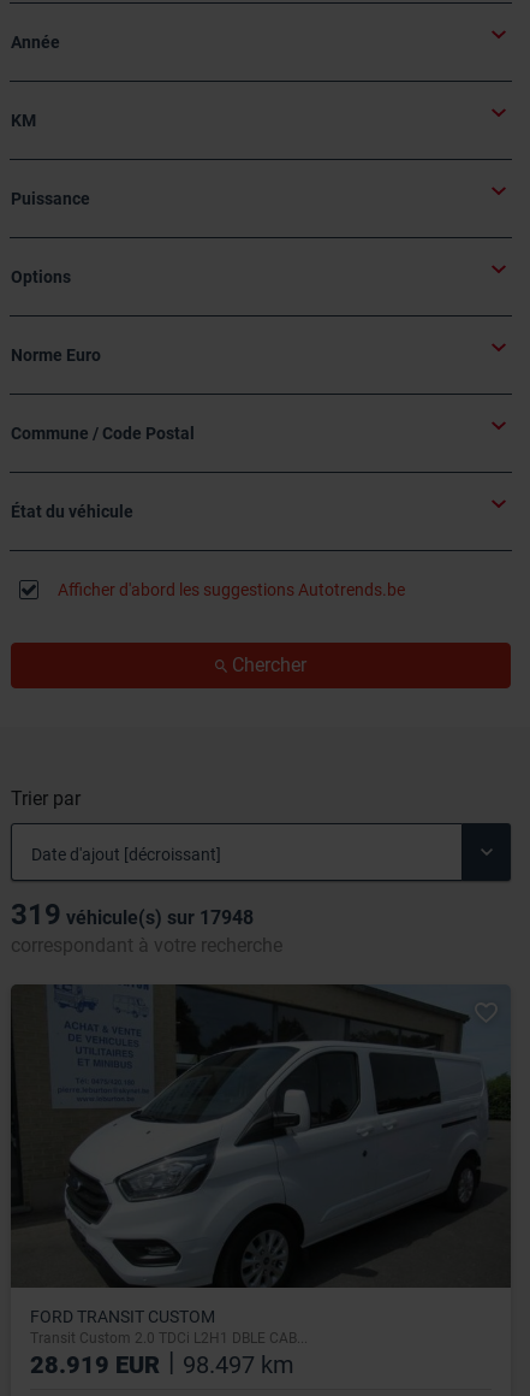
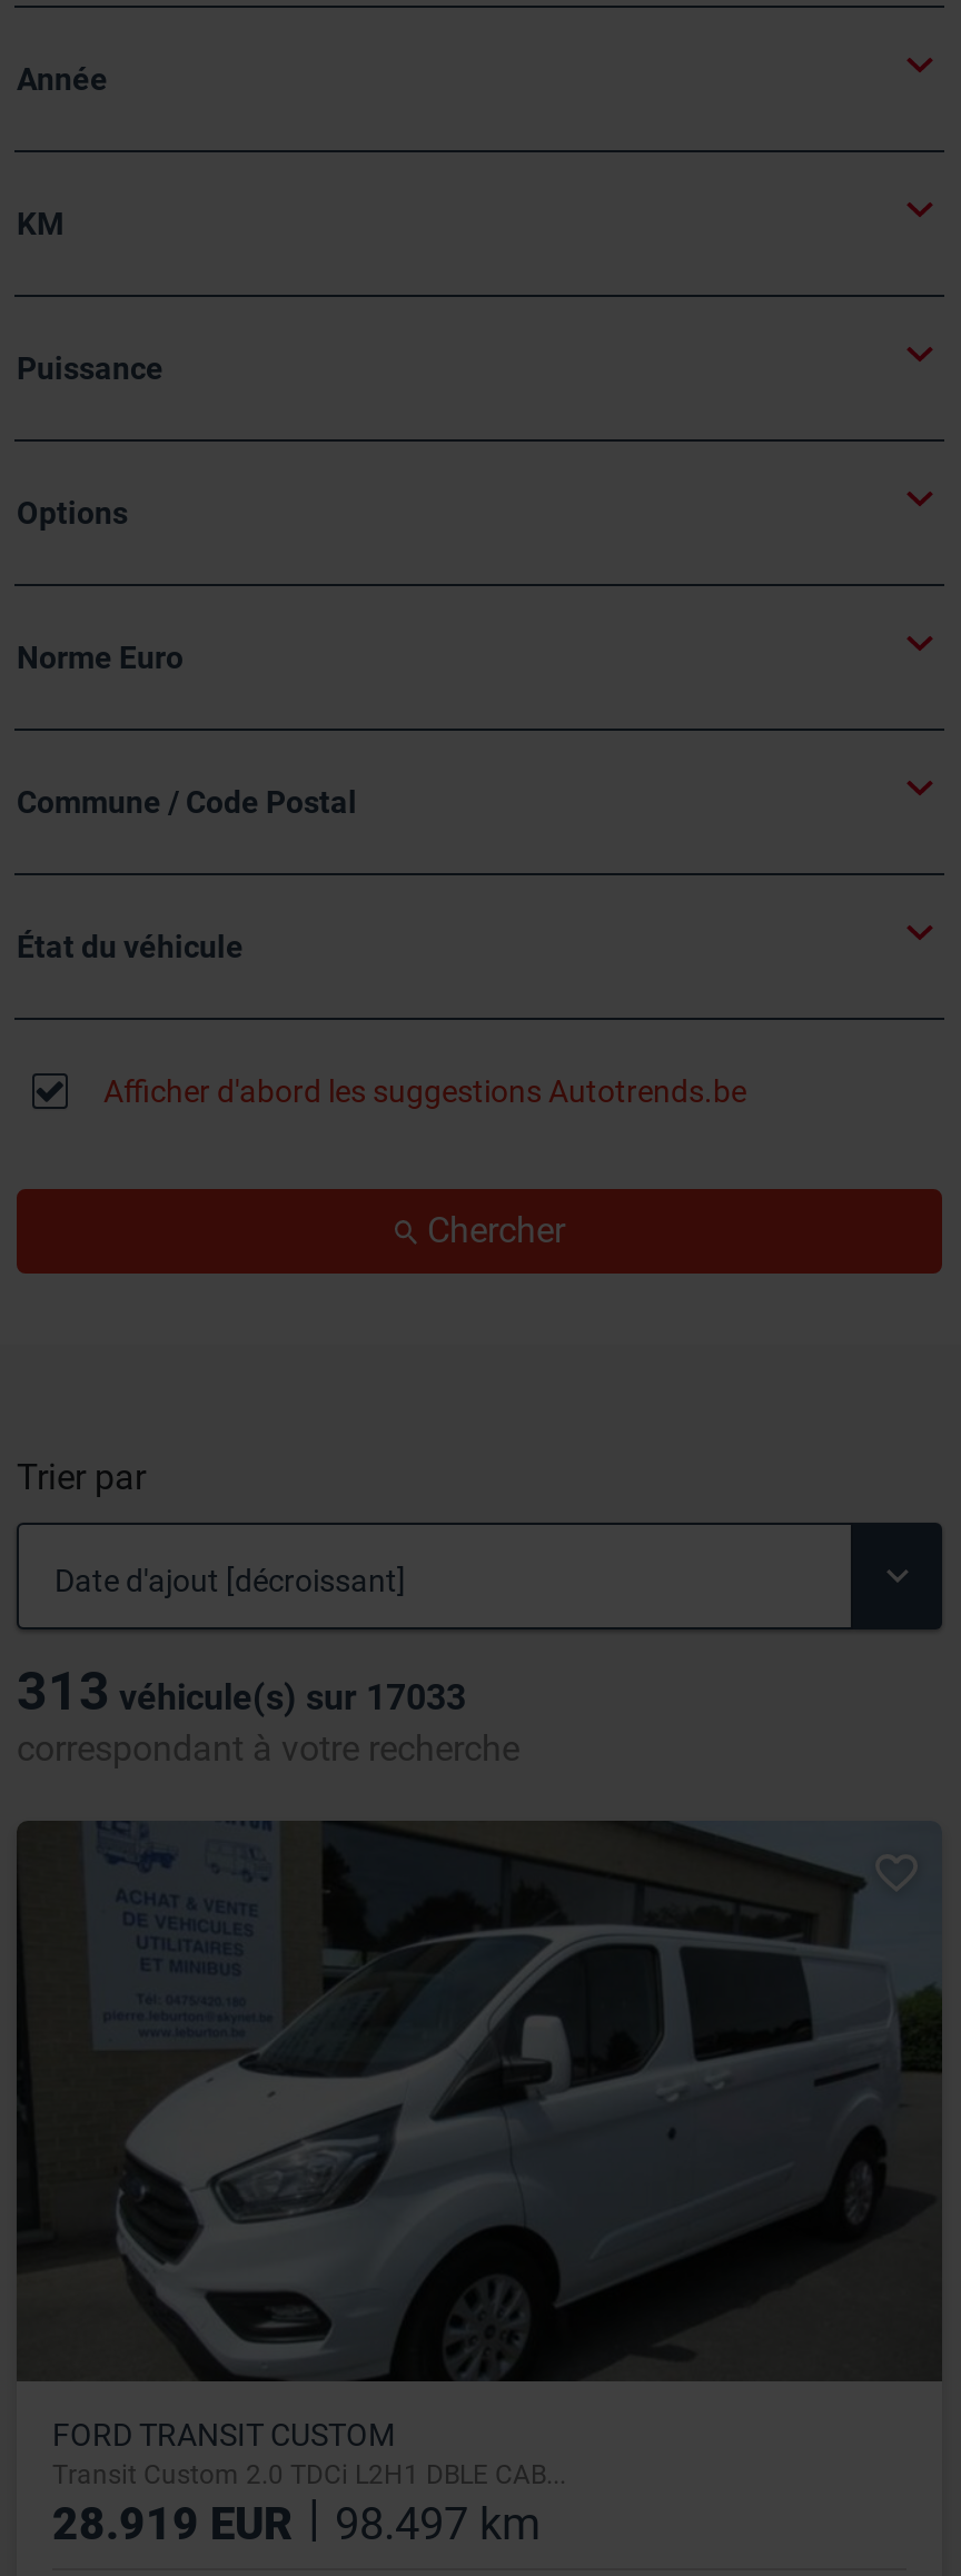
- 319 véhicule(s) sur 17948
+ 313 véhicule(s) sur 17033
